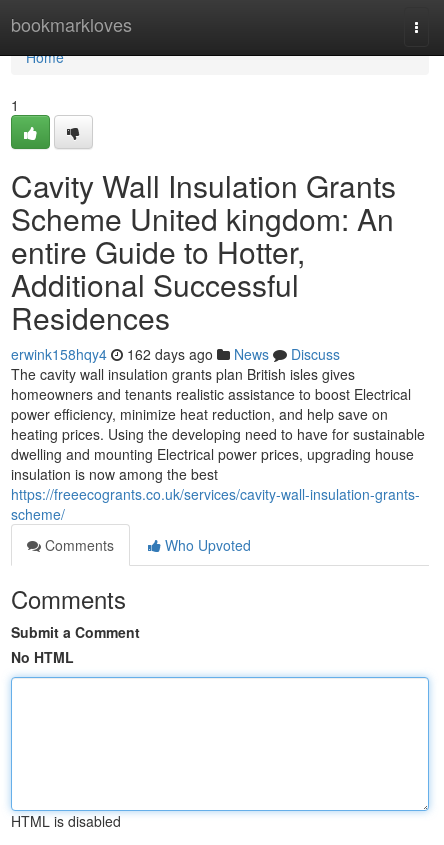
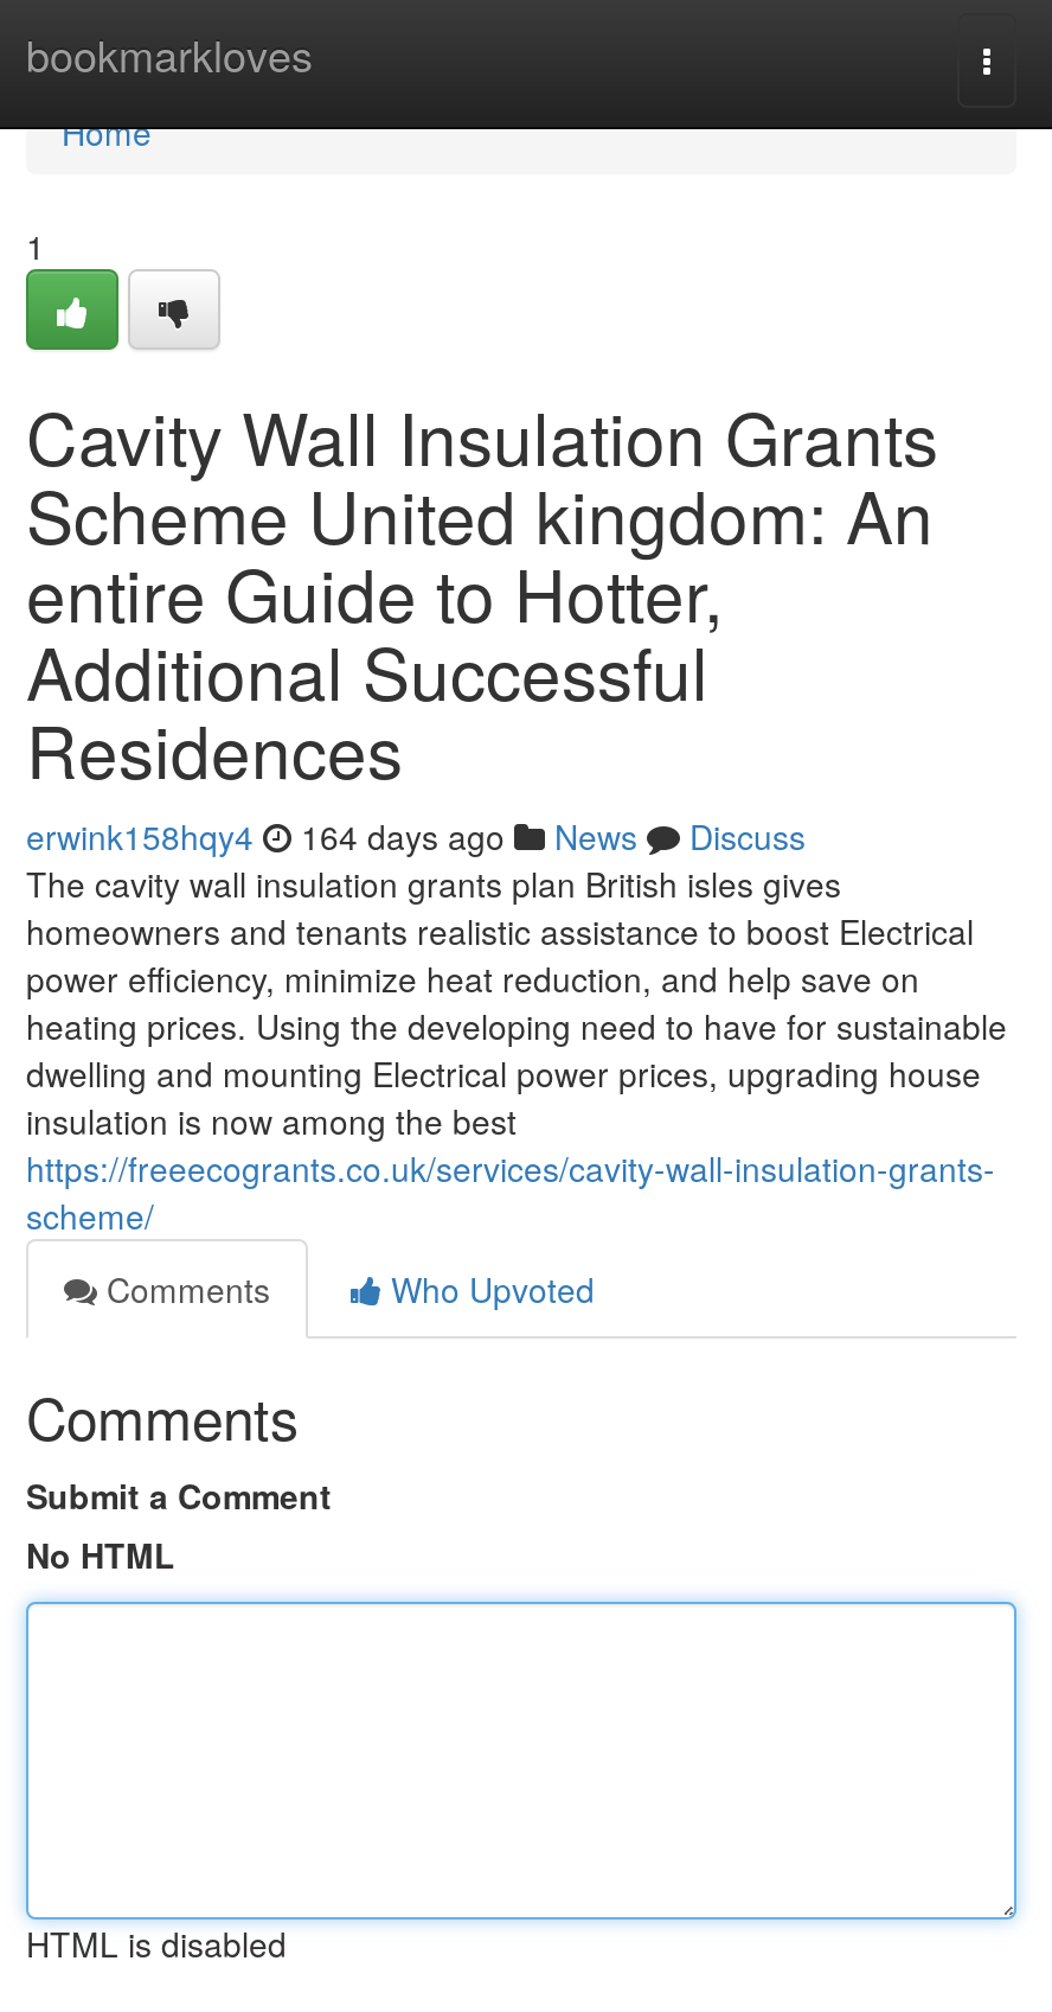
- erwink158hqy4 162 days ago News Discuss
+ erwink158hqy4 164 days ago News Discuss
